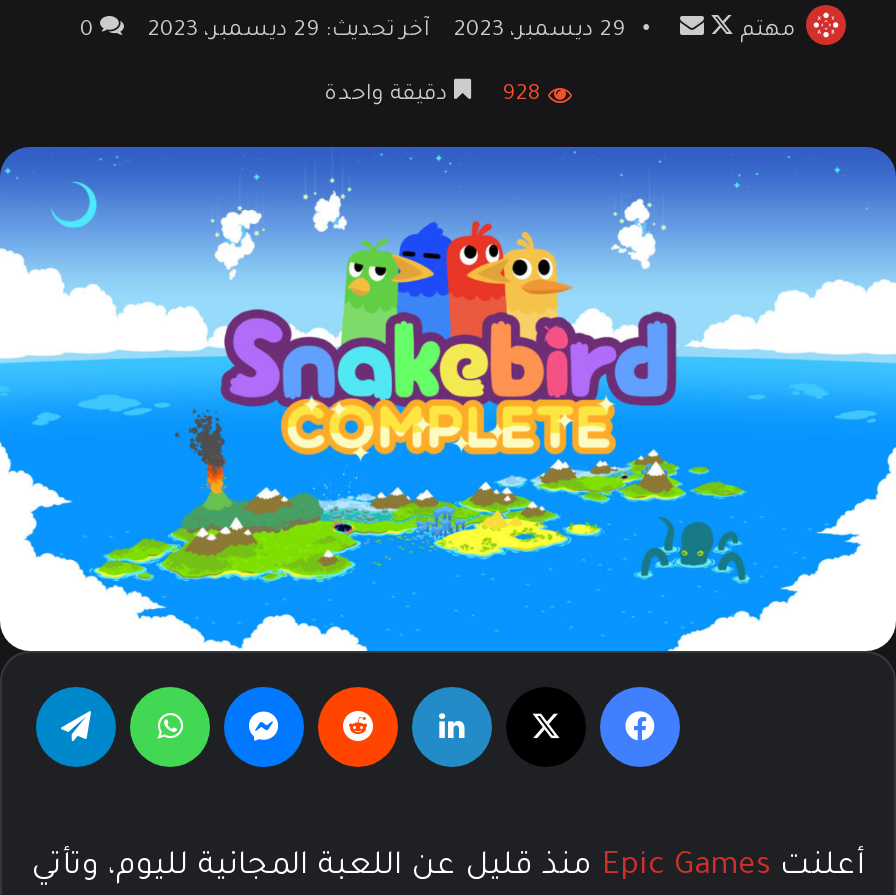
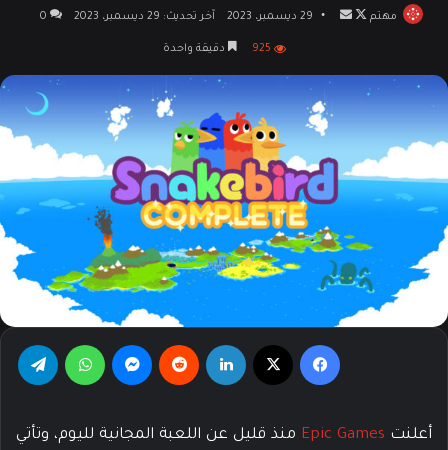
- 928 دقيقة واحدة
+ 925 دقيقة واحدة
